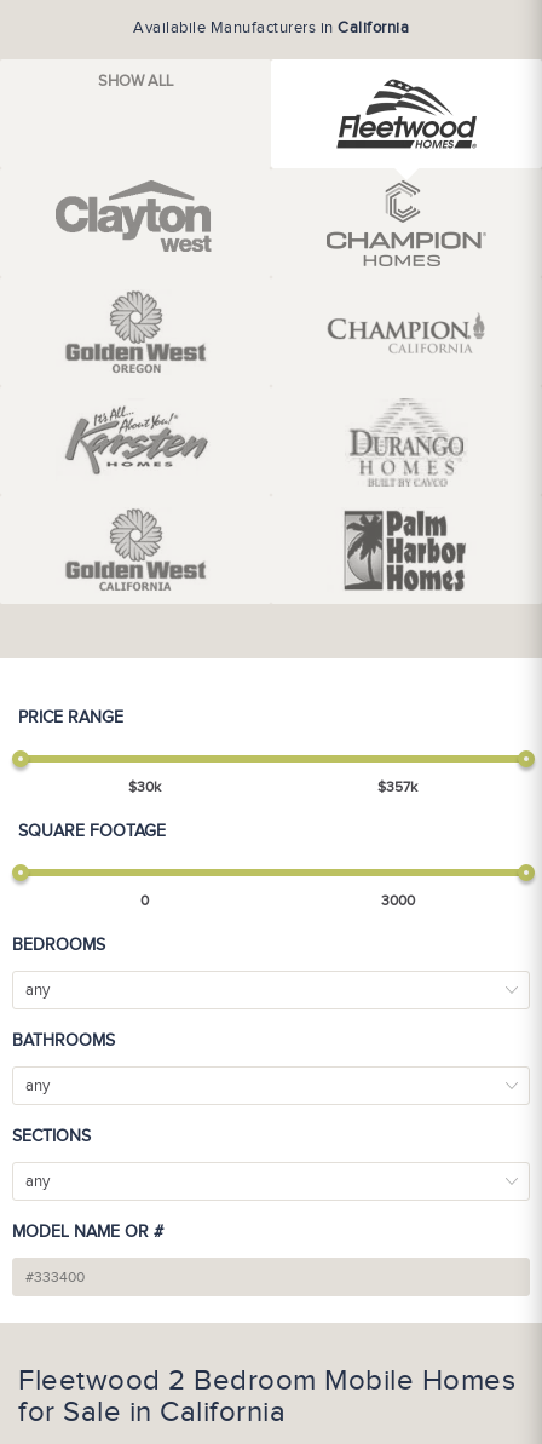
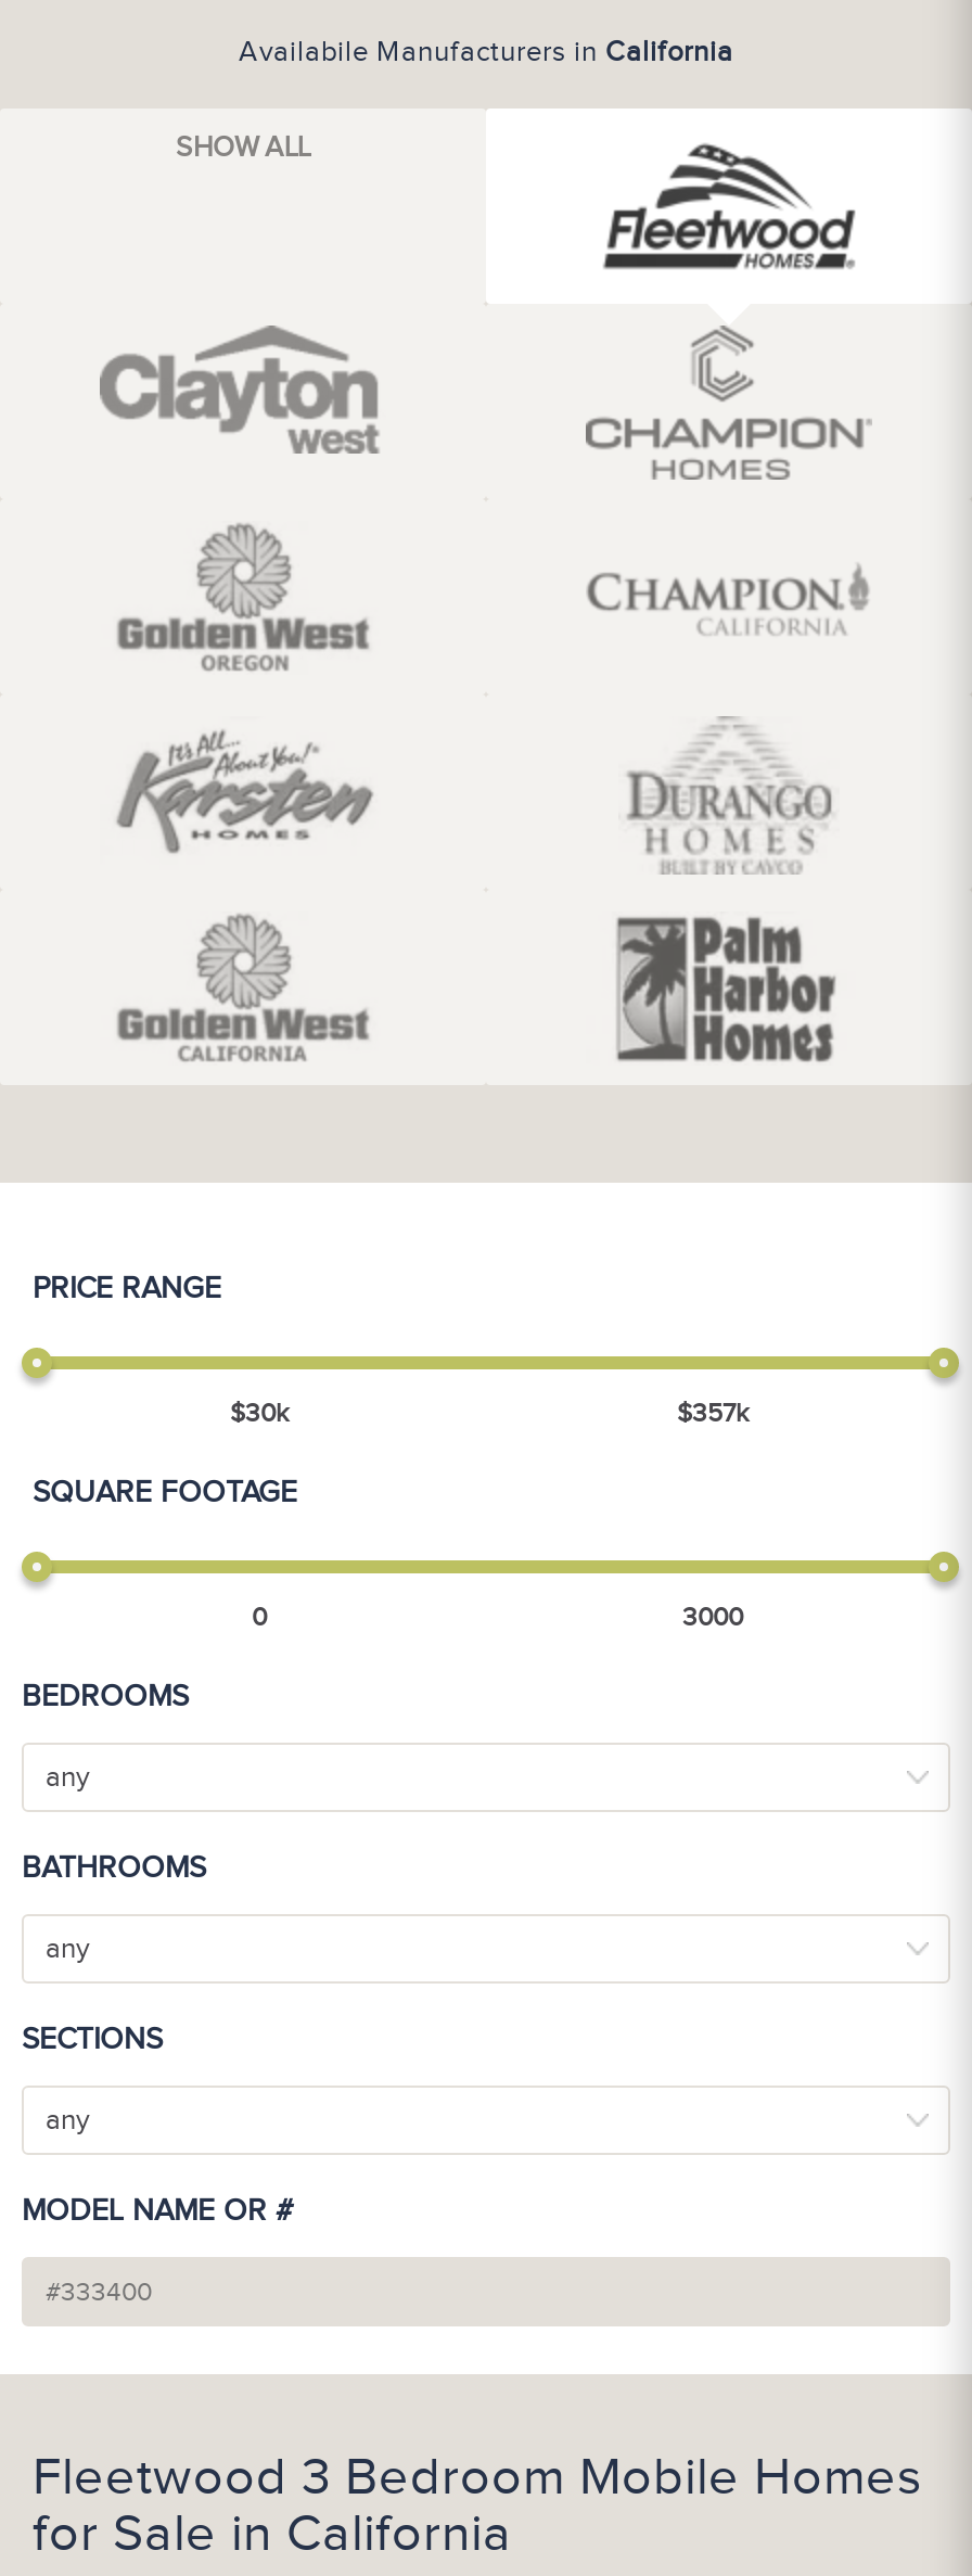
- Fleetwood 2 Bedroom Mobile Homes
+ Fleetwood 3 Bedroom Mobile Homes
